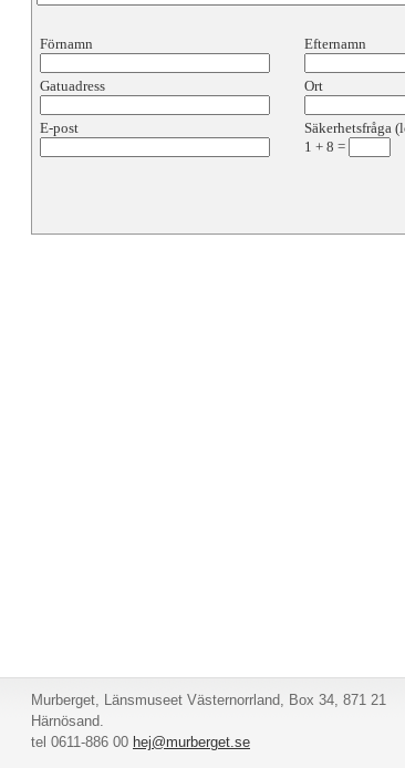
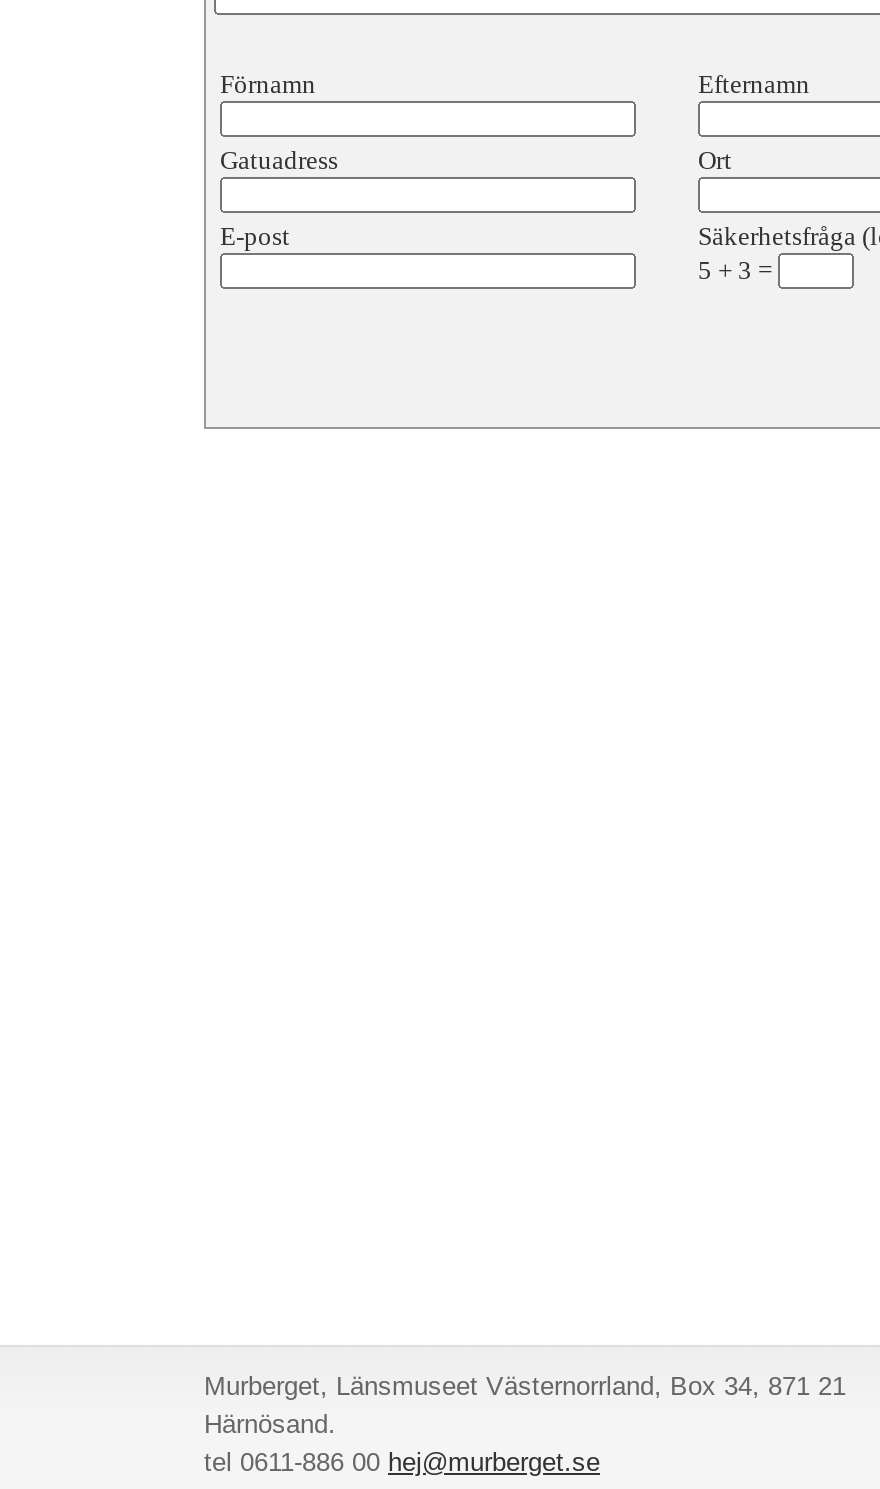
- 1 + 8 =
+ 5 + 3 =
